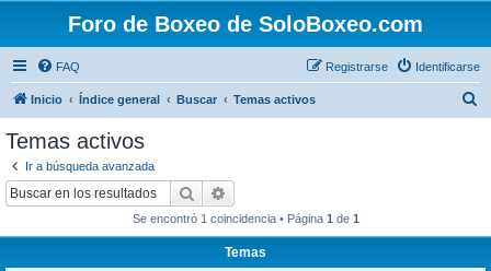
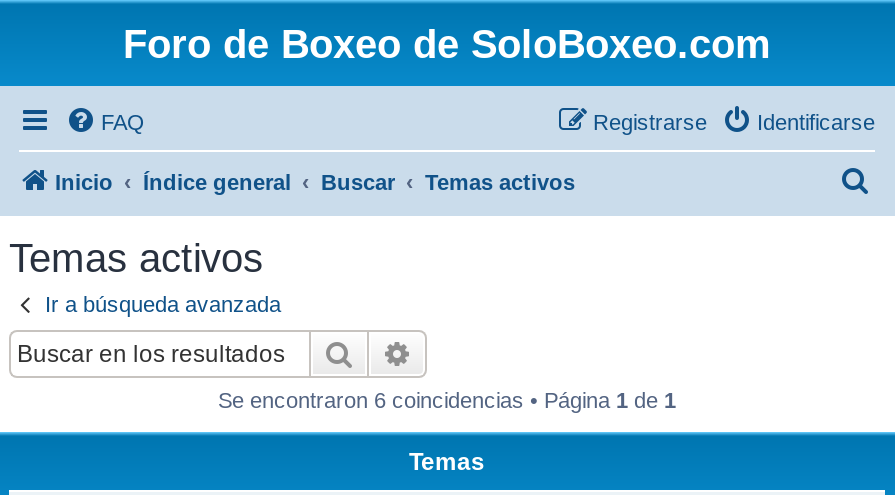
- Se encontró 1 coincidencia • Página 1 de 1
+ Se encontraron 6 coincidencias • Página 1 de 1
